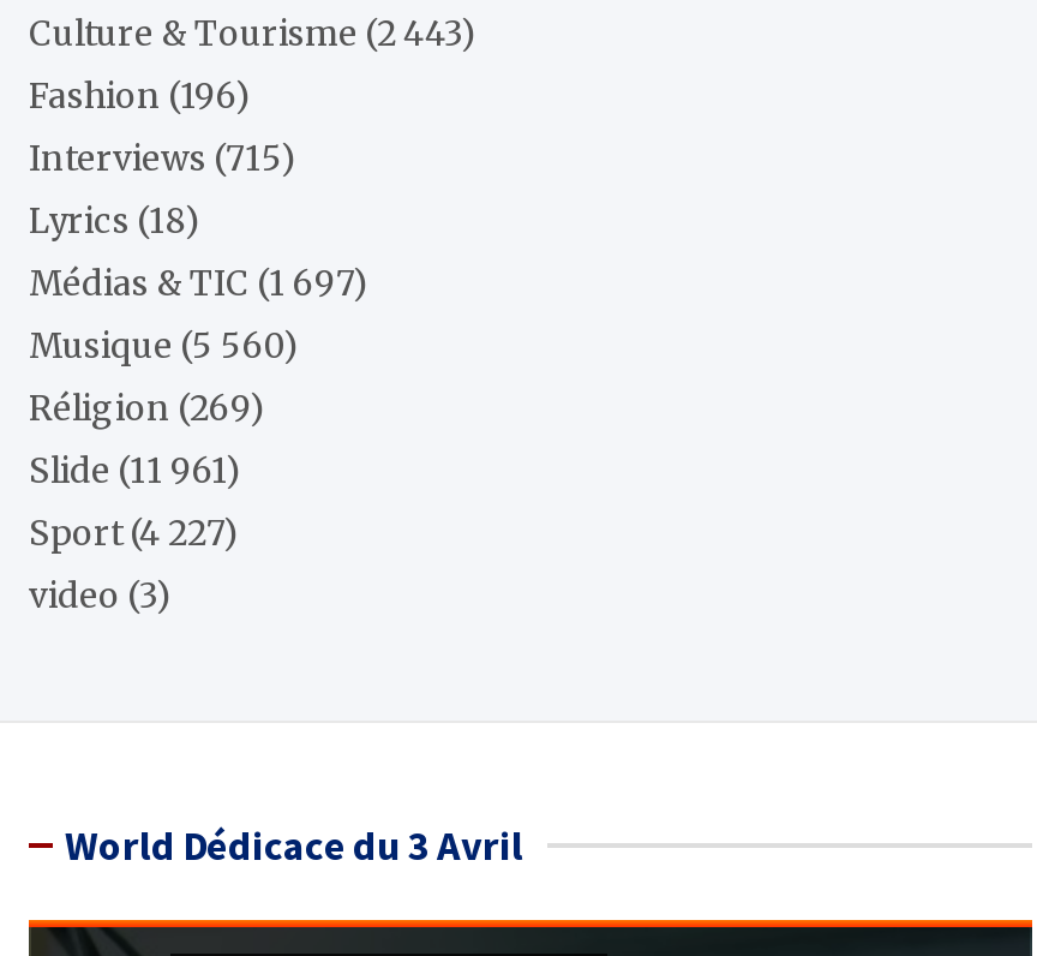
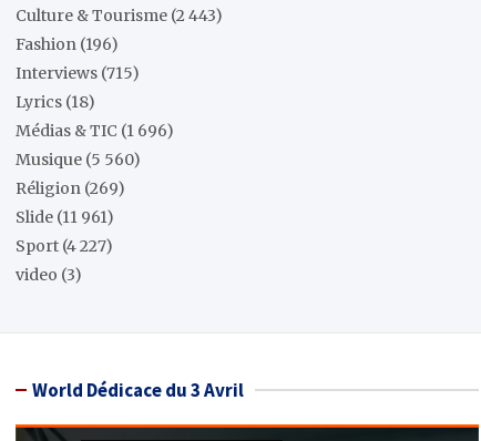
- Médias & TIC (1 697)
+ Médias & TIC (1 696)
